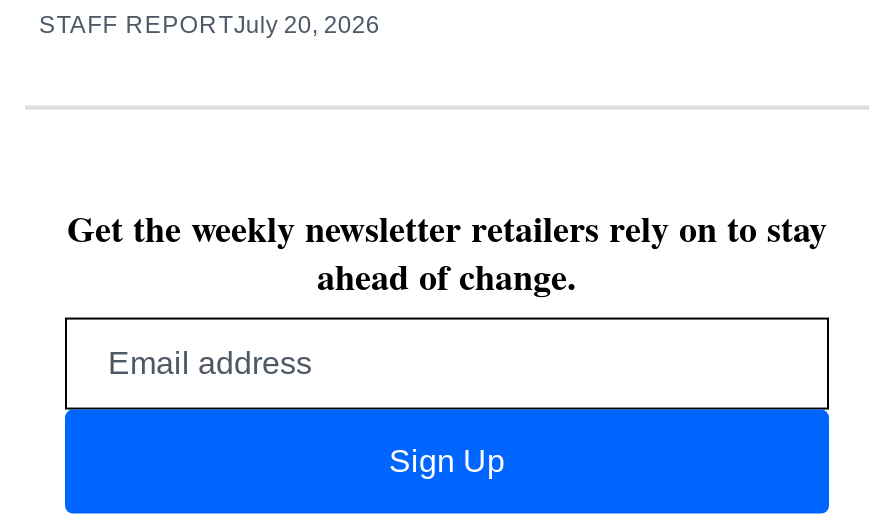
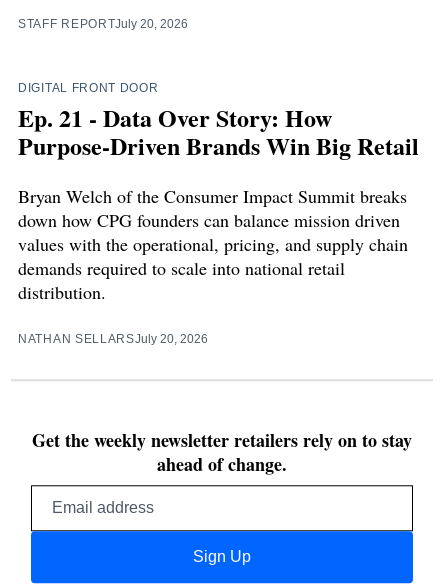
+ DIGITAL FRONT DOOR
+ Ep. 21 - Data Over Story: How
+ Purpose-Driven Brands Win Big Retail
+ Bryan Welch of the Consumer Impact Summit breaks
+ down how CPG founders can balance mission driven
+ values with the operational, pricing, and supply chain
+ demands required to scale into national retail
+ distribution.
+ NATHAN SELLARSJuly 20, 2026
